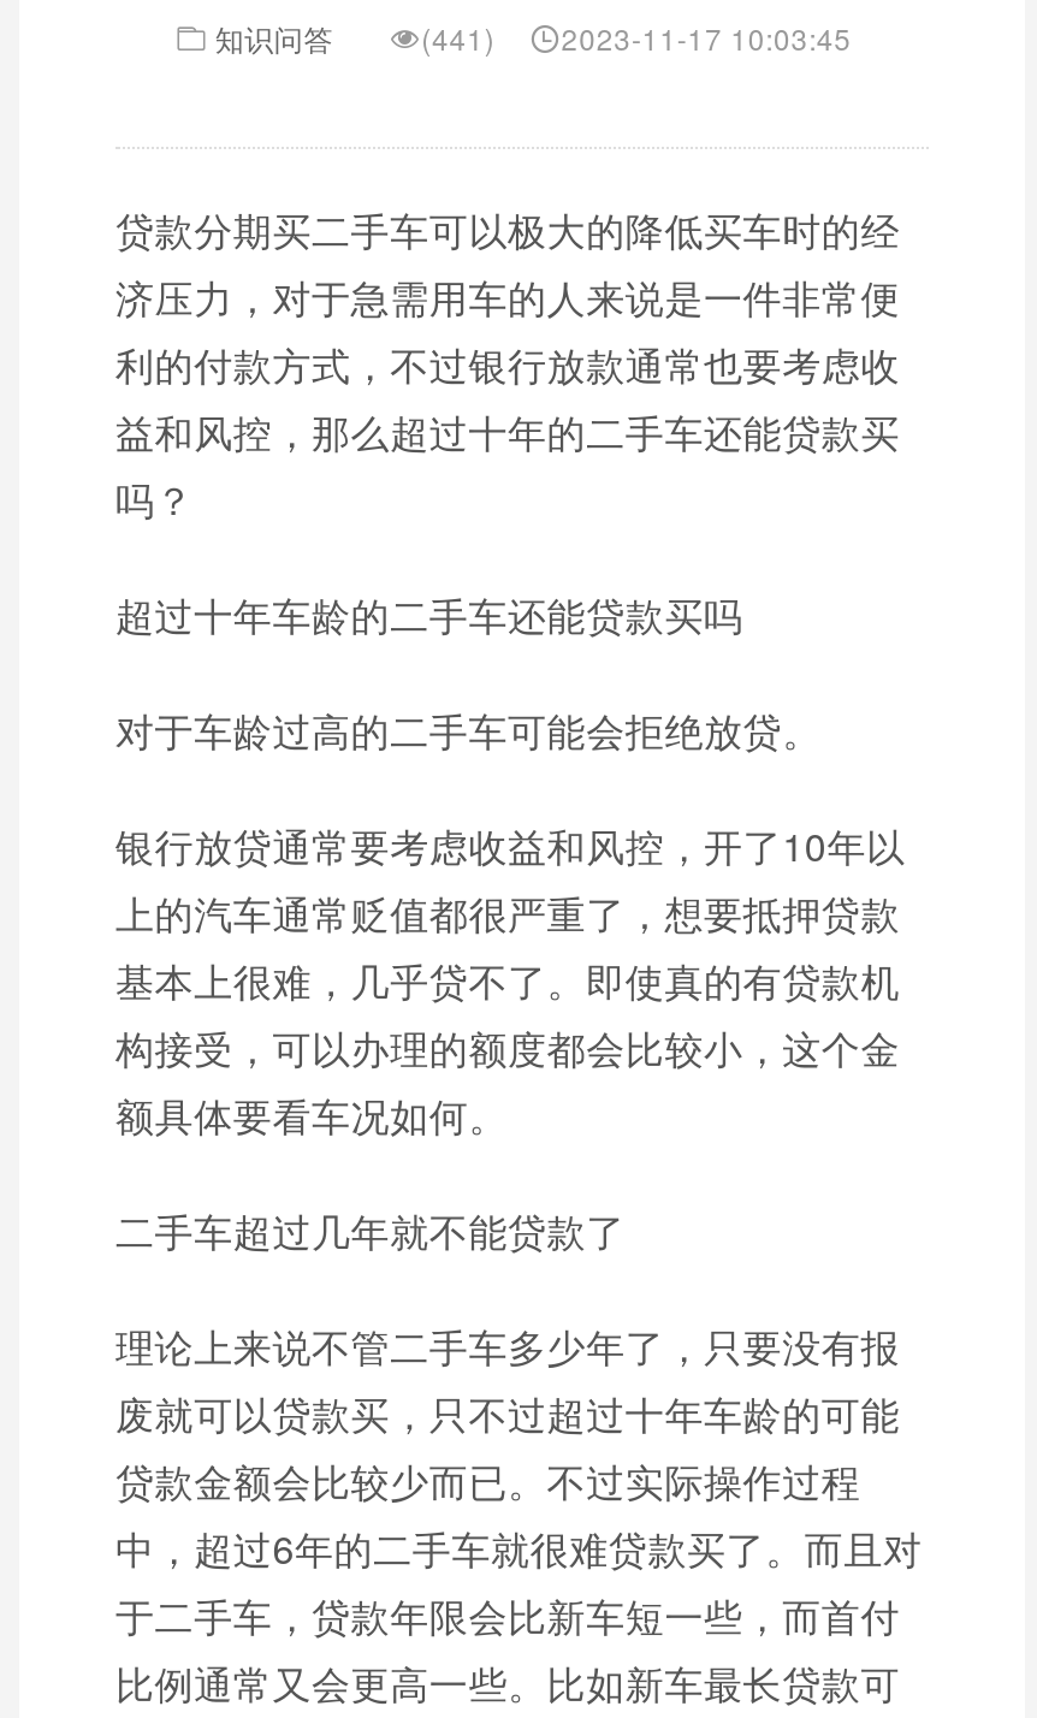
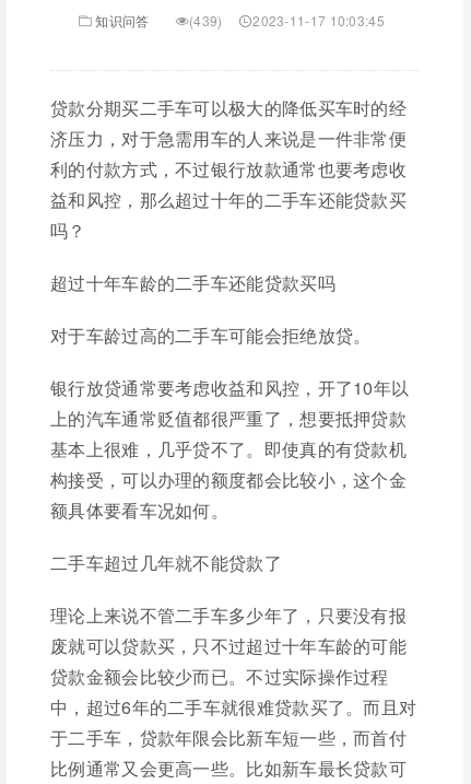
- (441) 2023-11-17 10:03:45
+ (439) 2023-11-17 10:03:45
